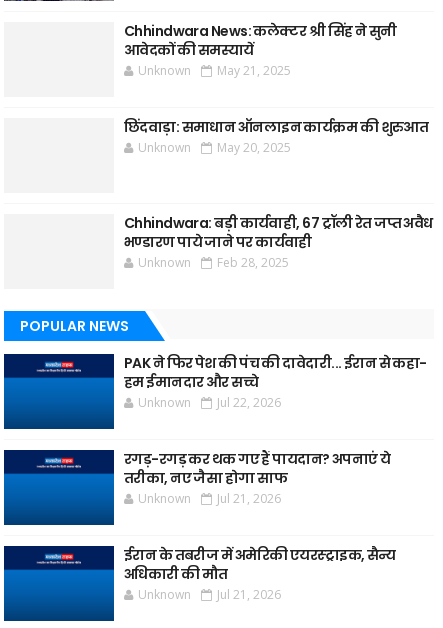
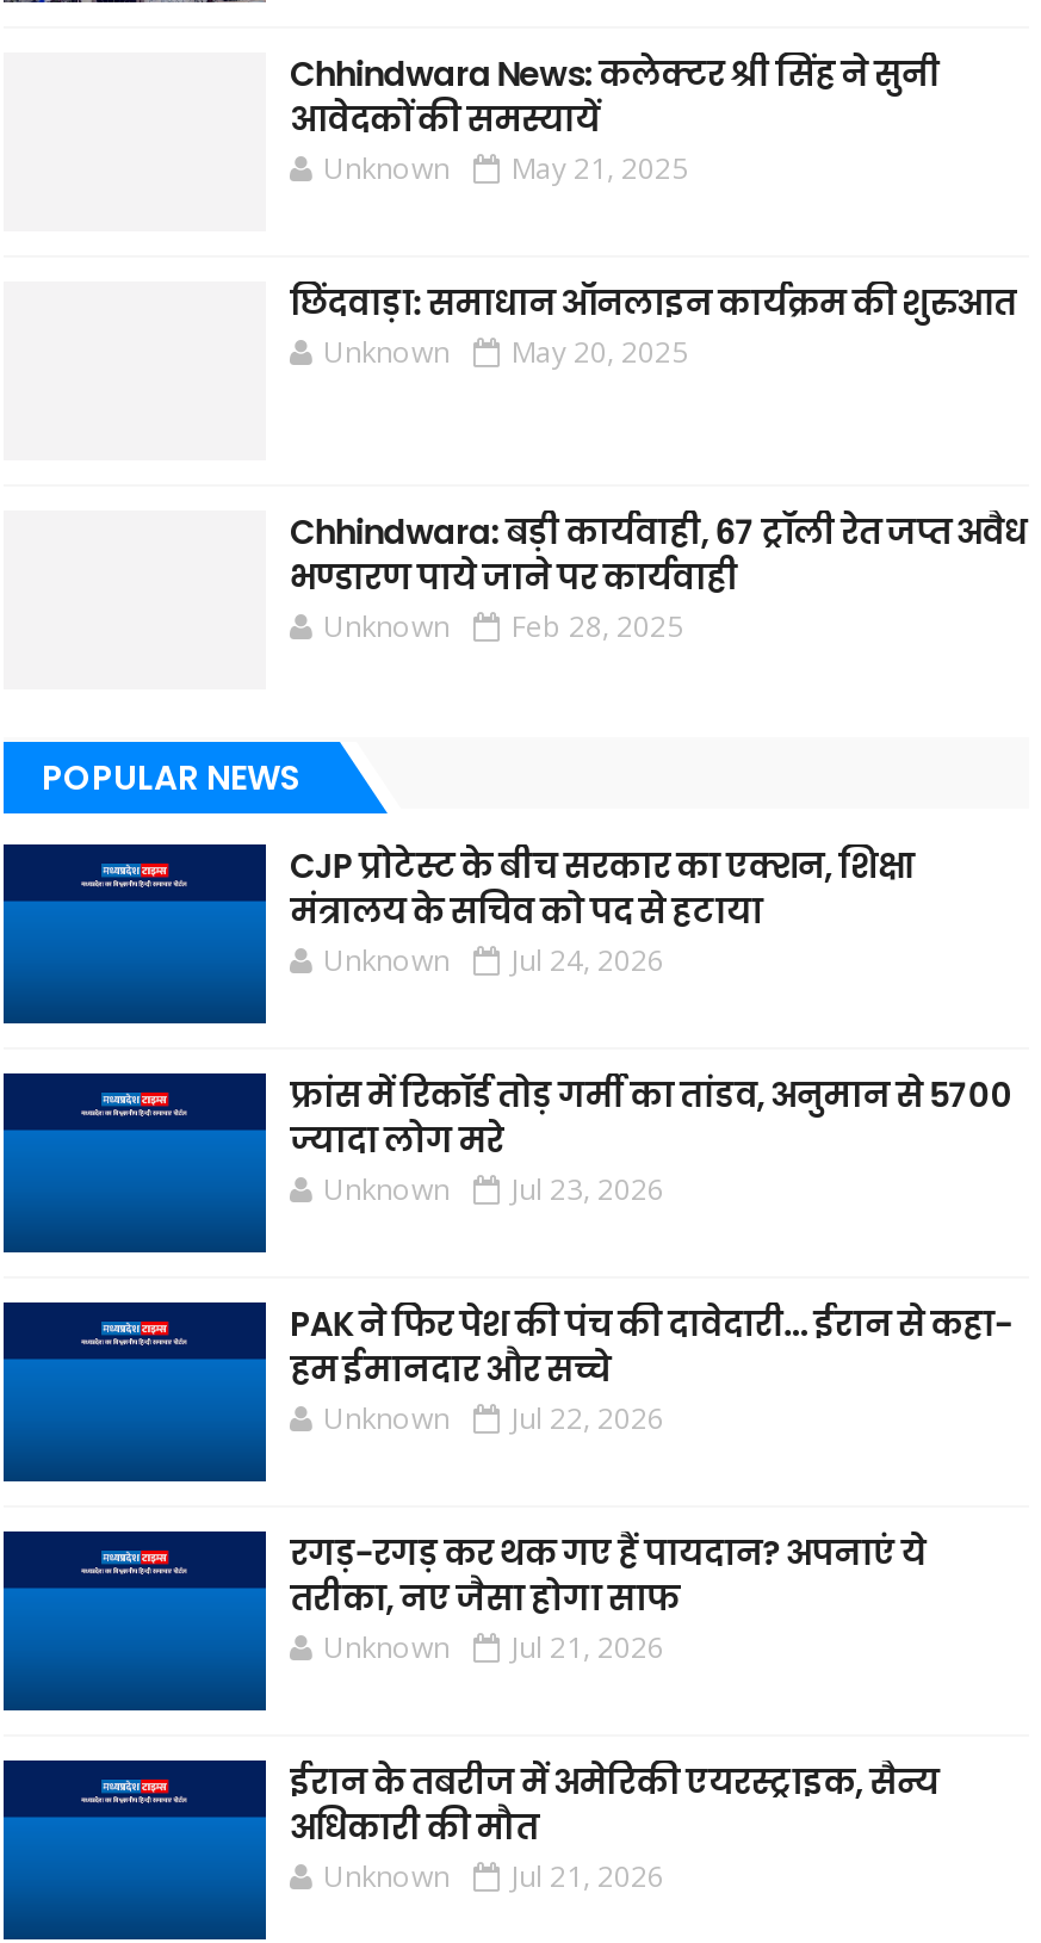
+ CJP प्रोटेस्ट के बीच सरकार का एक्शन, शिक्षा
+ मंत्रालय के सचिव को पद से हटाया
+ Unknown
+ Jul 24, 2026
+ फ्रांस में रिकॉर्ड तोड़ गर्मी का तांडव, अनुमान से 5700
+ ज्यादा लोग मरे
+ Unknown
+ Jul 23, 2026
